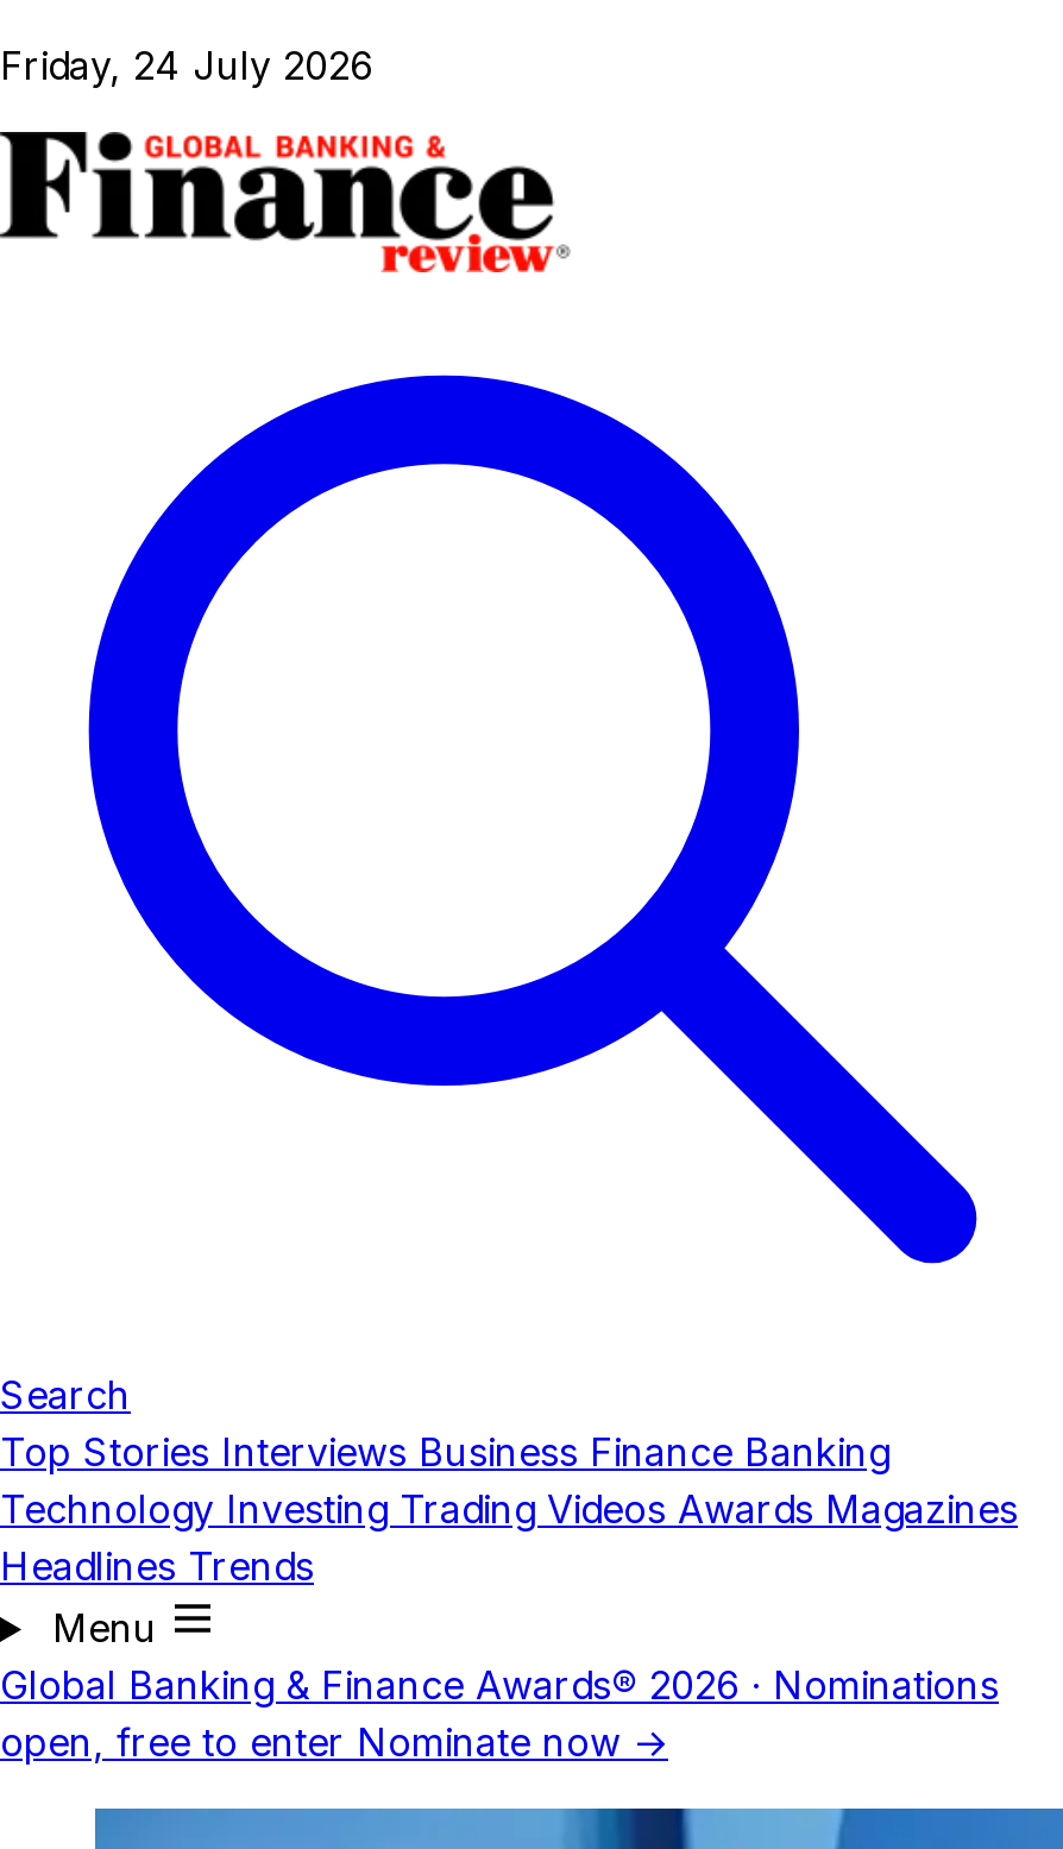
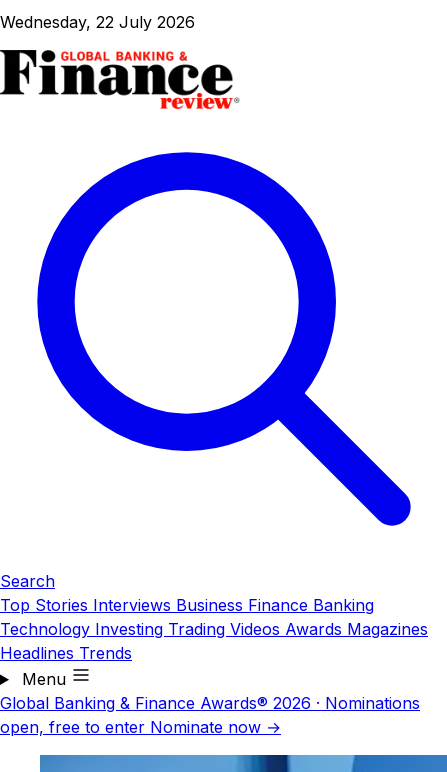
- Friday, 24 July 2026
+ Wednesday, 22 July 2026
